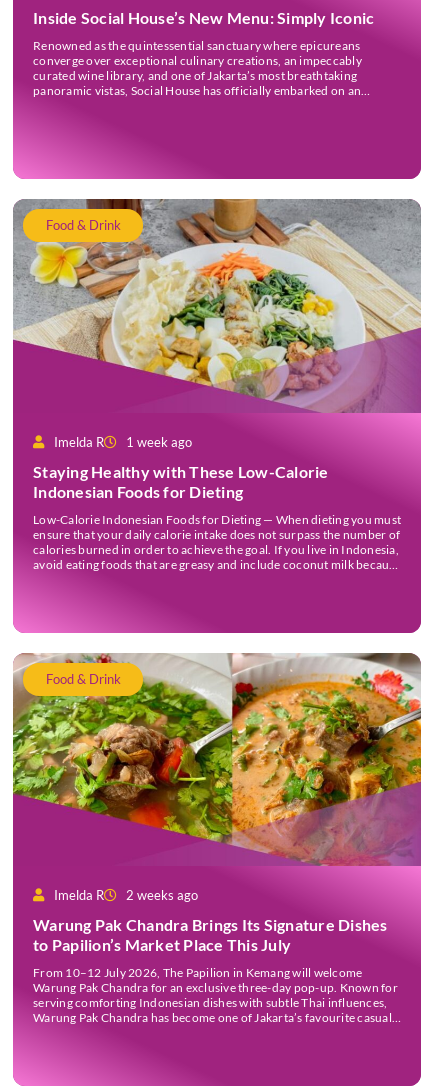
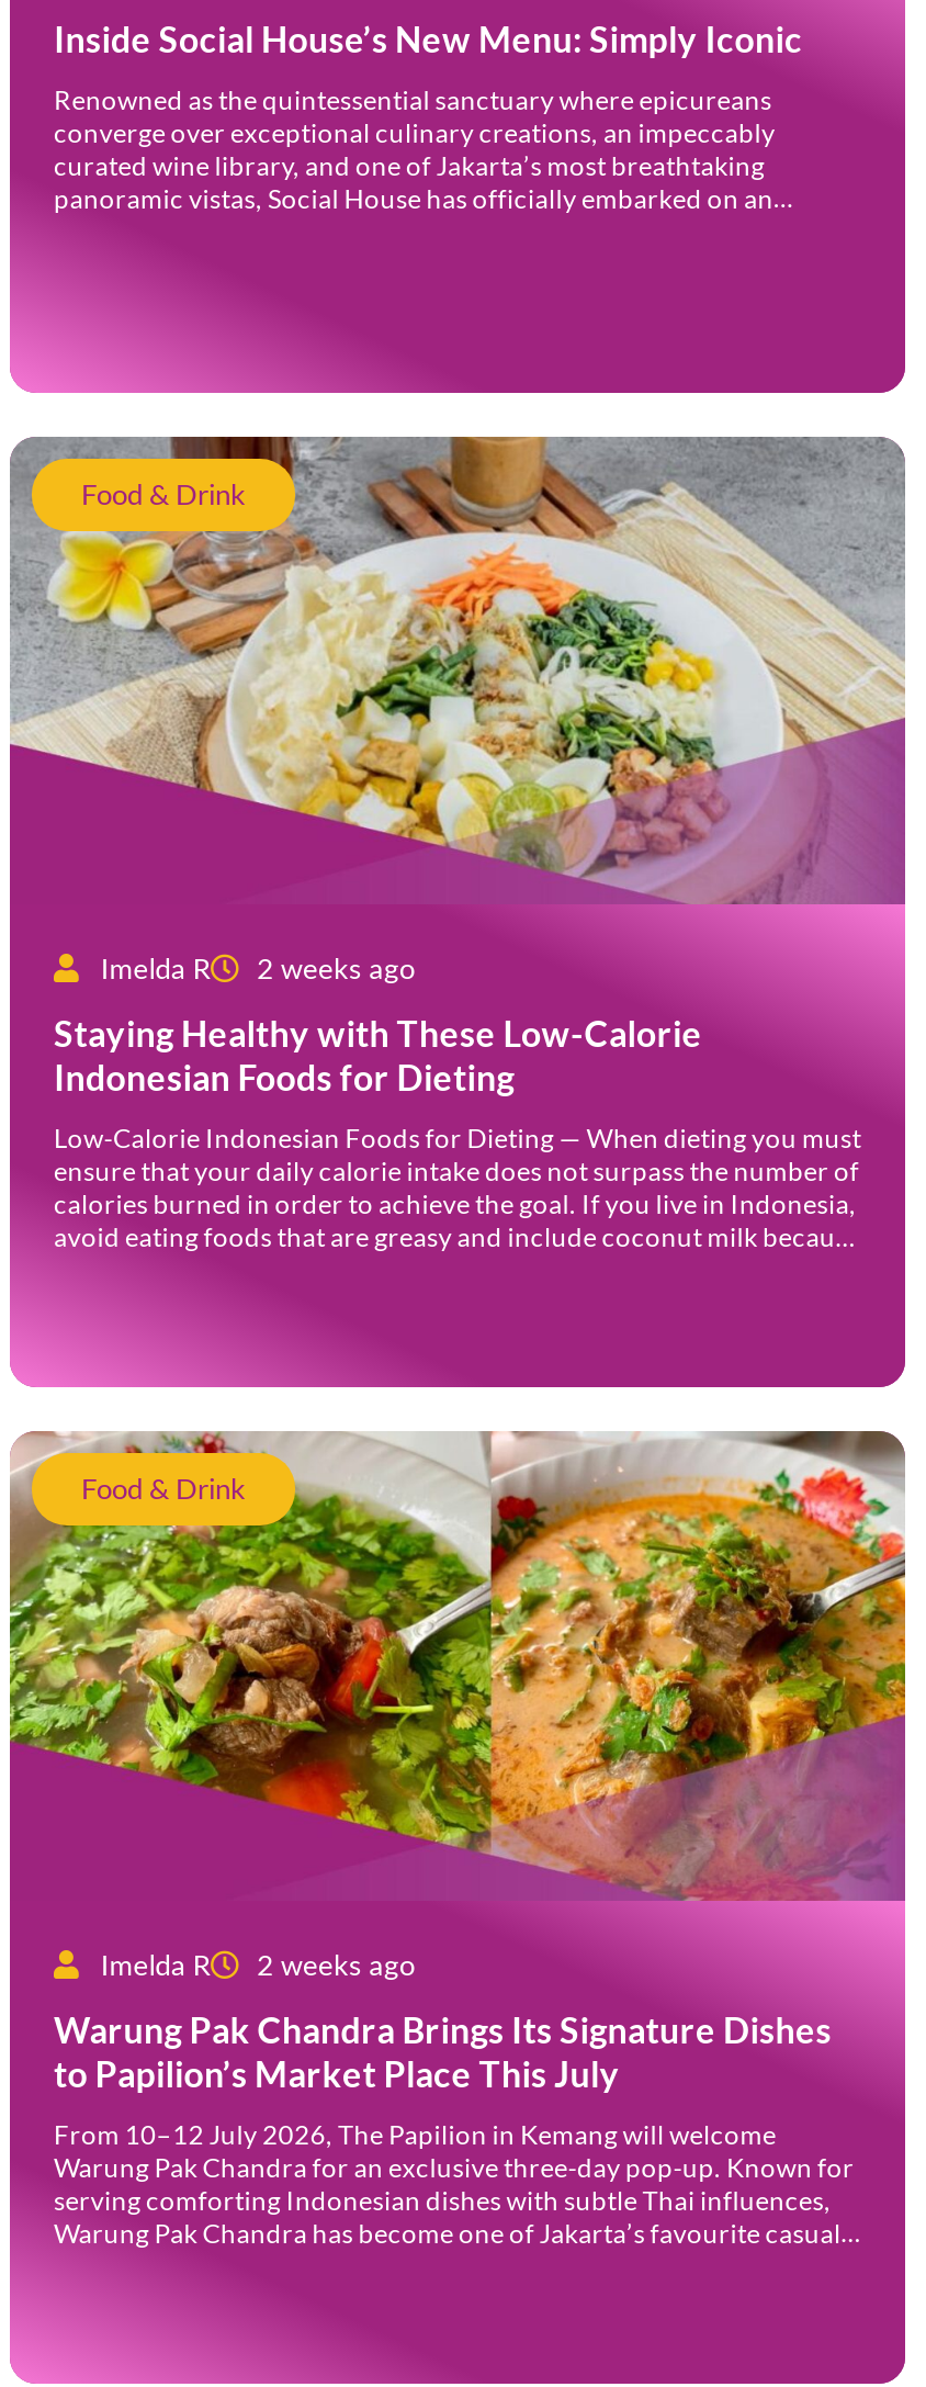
- Imelda R 1 week ago
+ Imelda R 2 weeks ago
